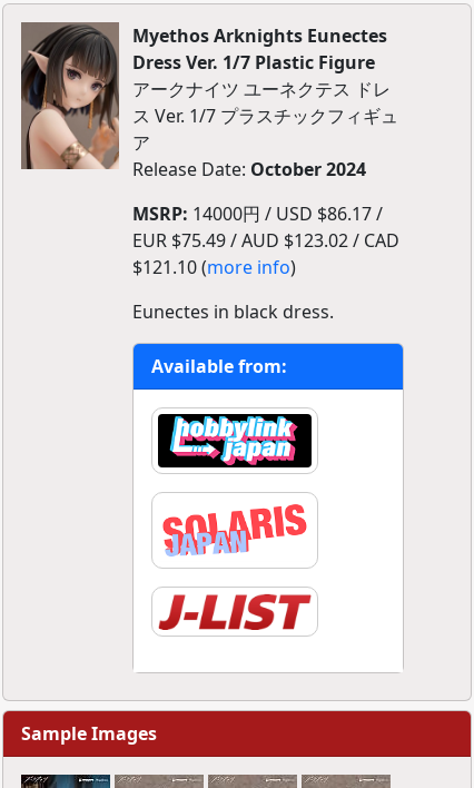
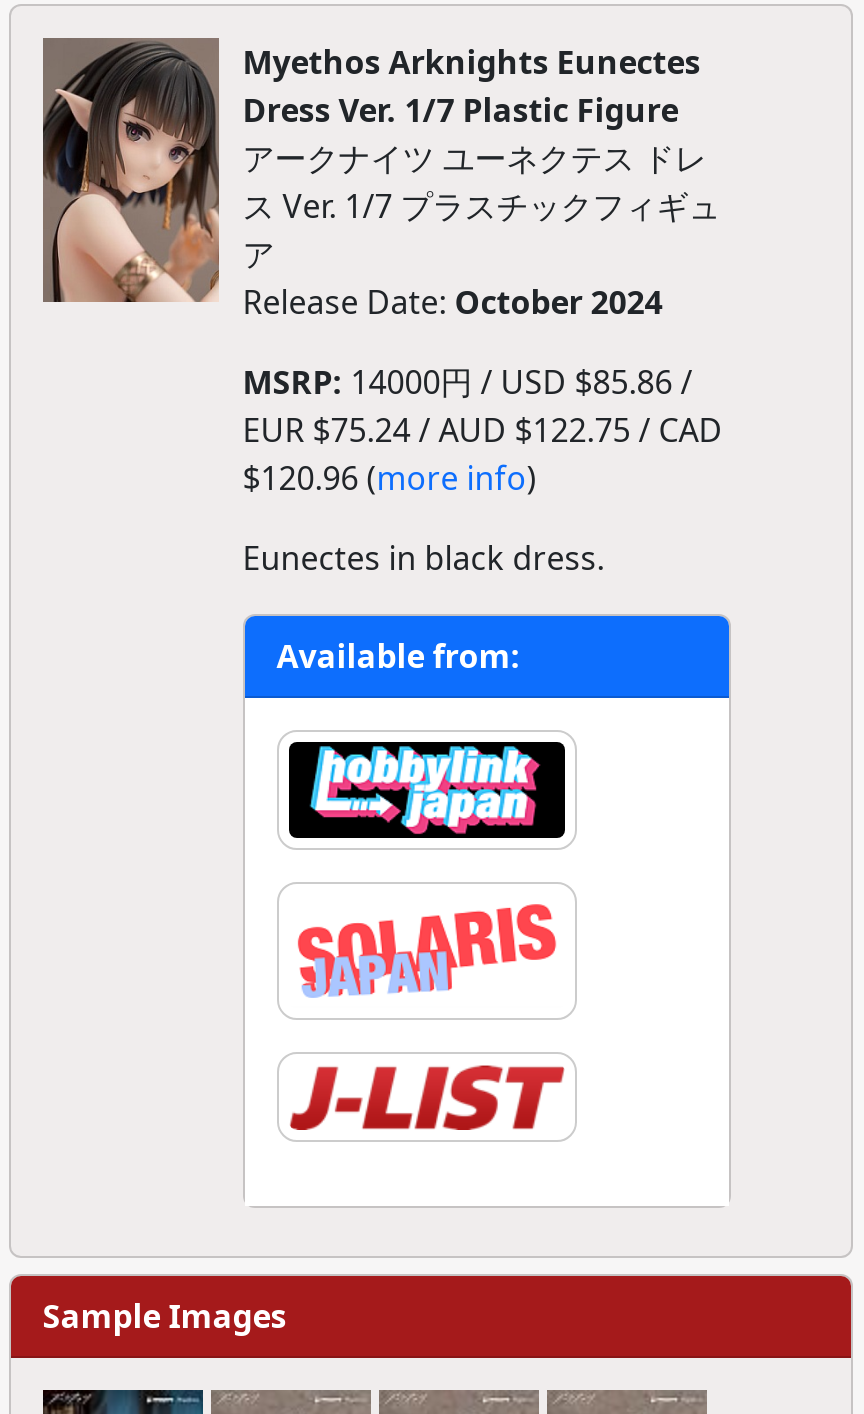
- MSRP: 14000円 / USD $86.17 /
+ MSRP: 14000円 / USD $85.86 /

- EUR $75.49 / AUD $123.02 / CAD
+ EUR $75.24 / AUD $122.75 / CAD

- $121.10 (more info)
+ $120.96 (more info)
